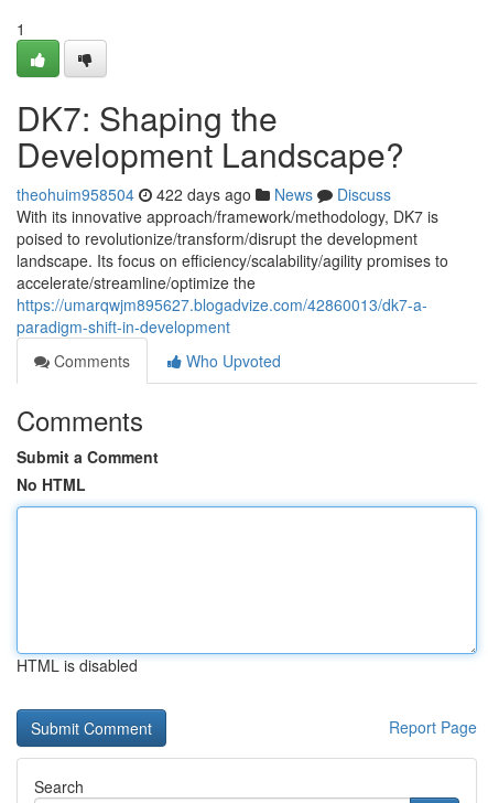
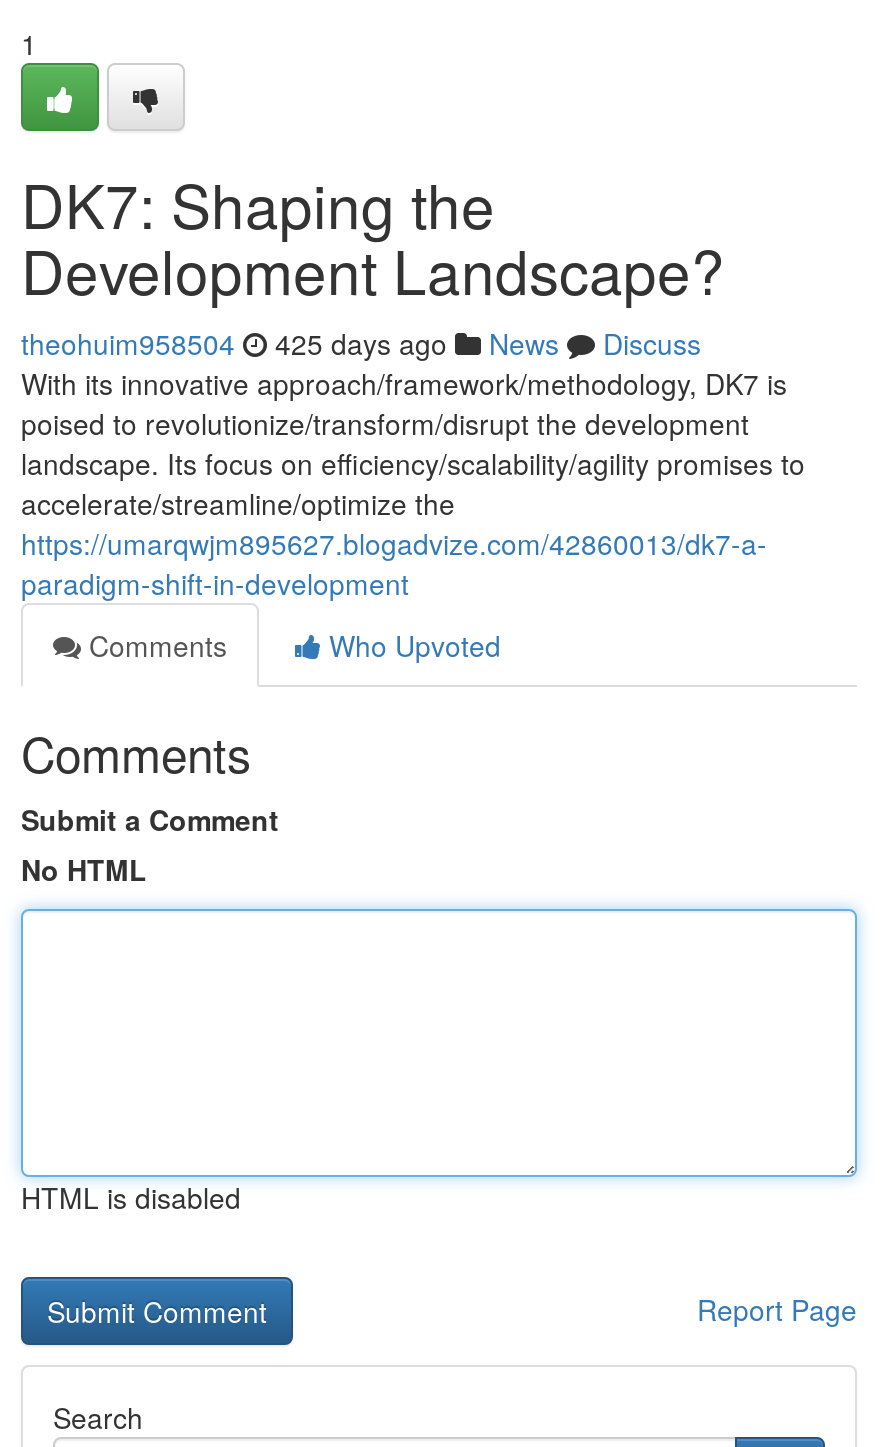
- theohuim958504 422 days ago News Discuss
+ theohuim958504 425 days ago News Discuss
